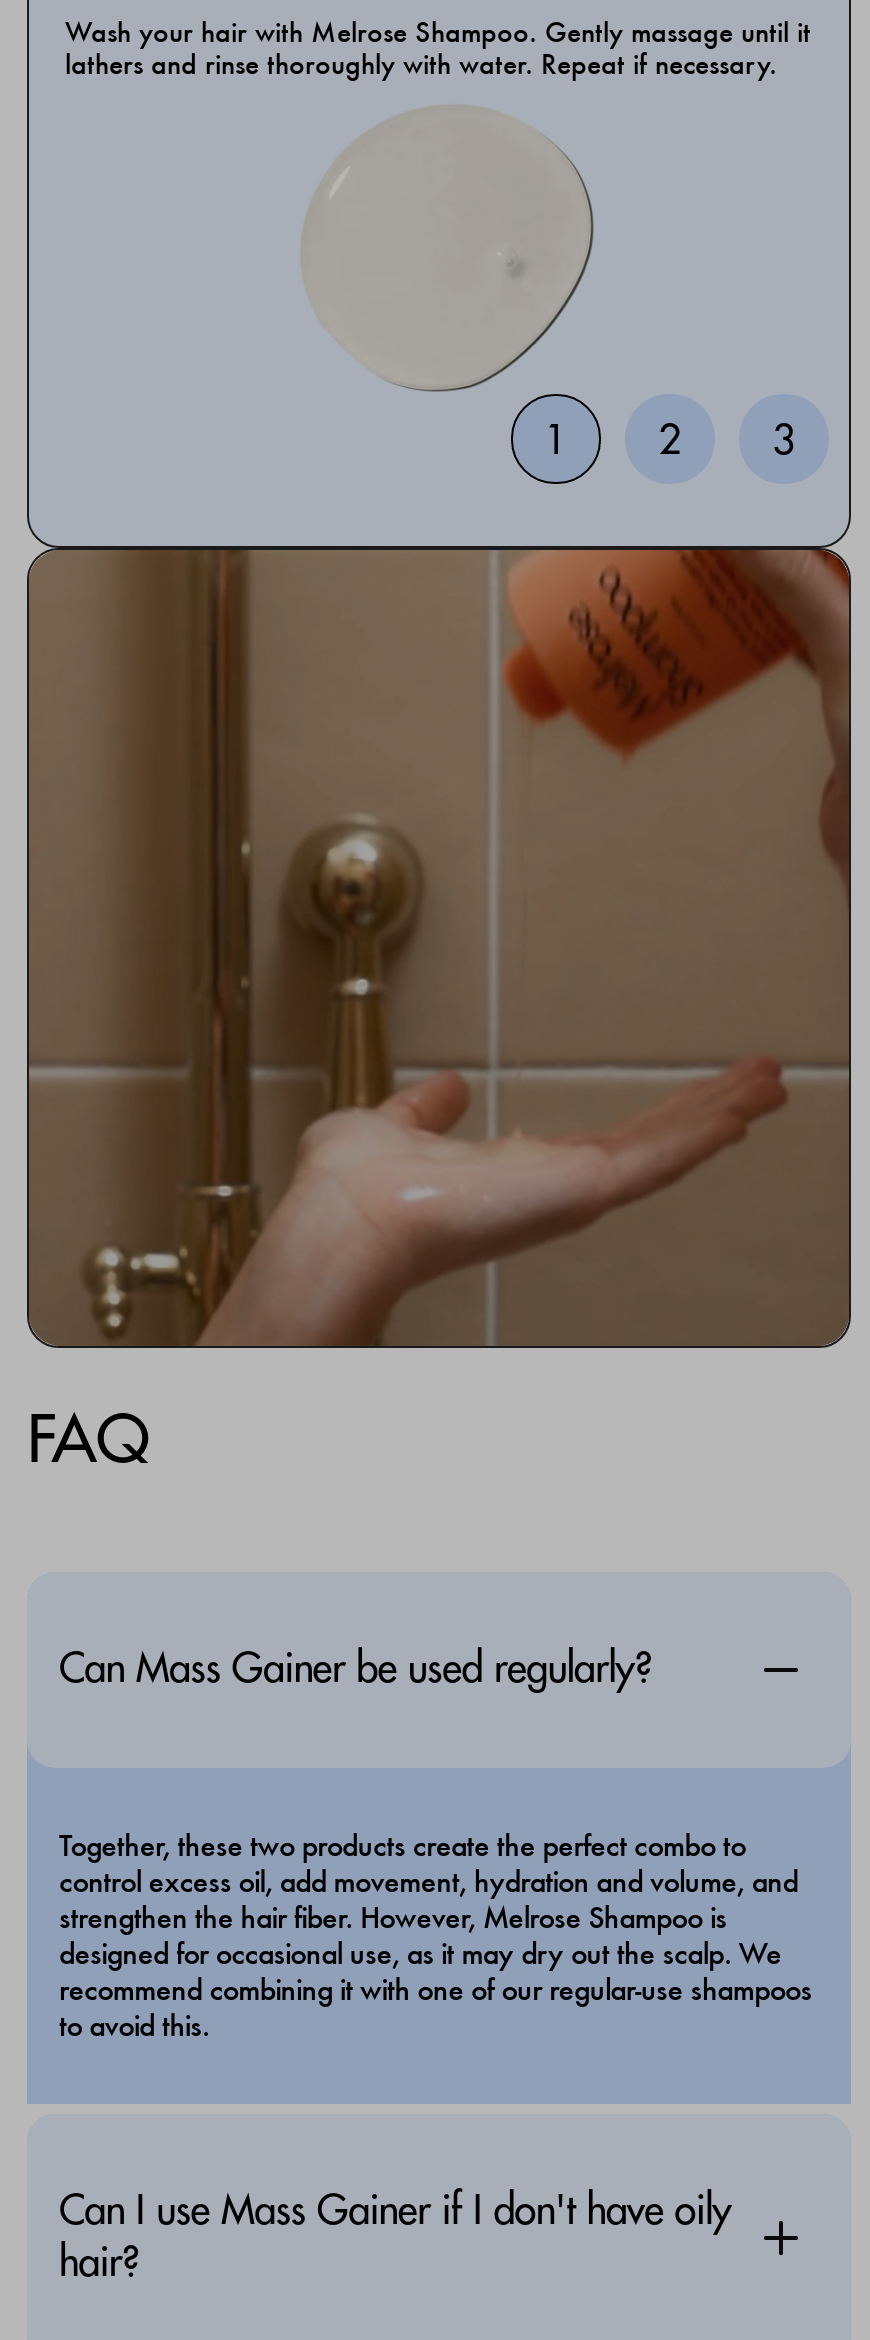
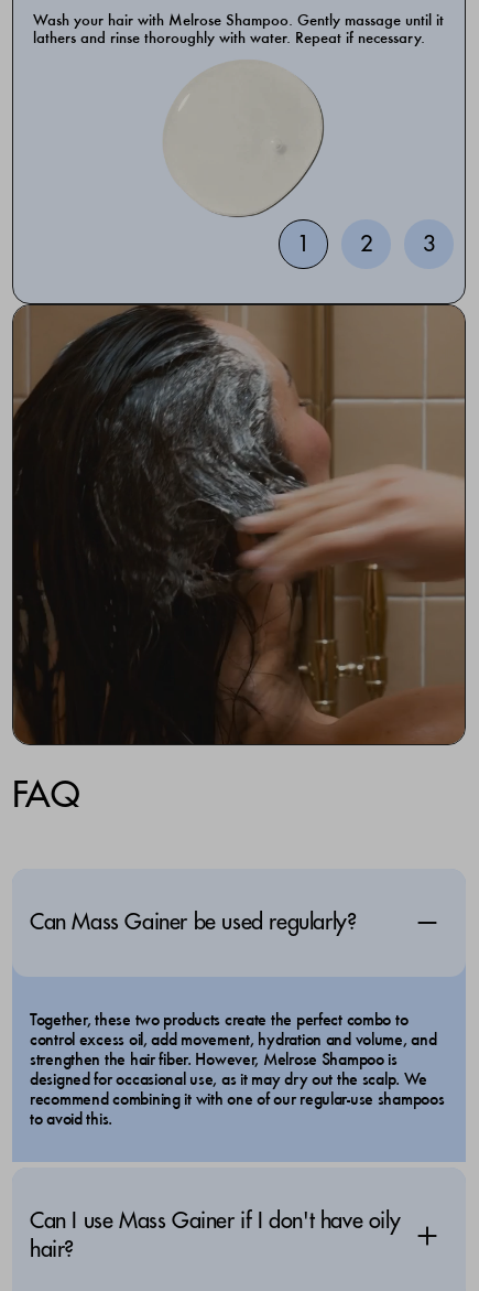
- [image]
+ [image]
